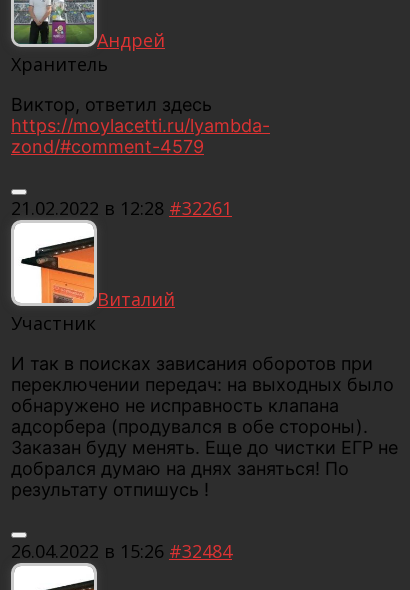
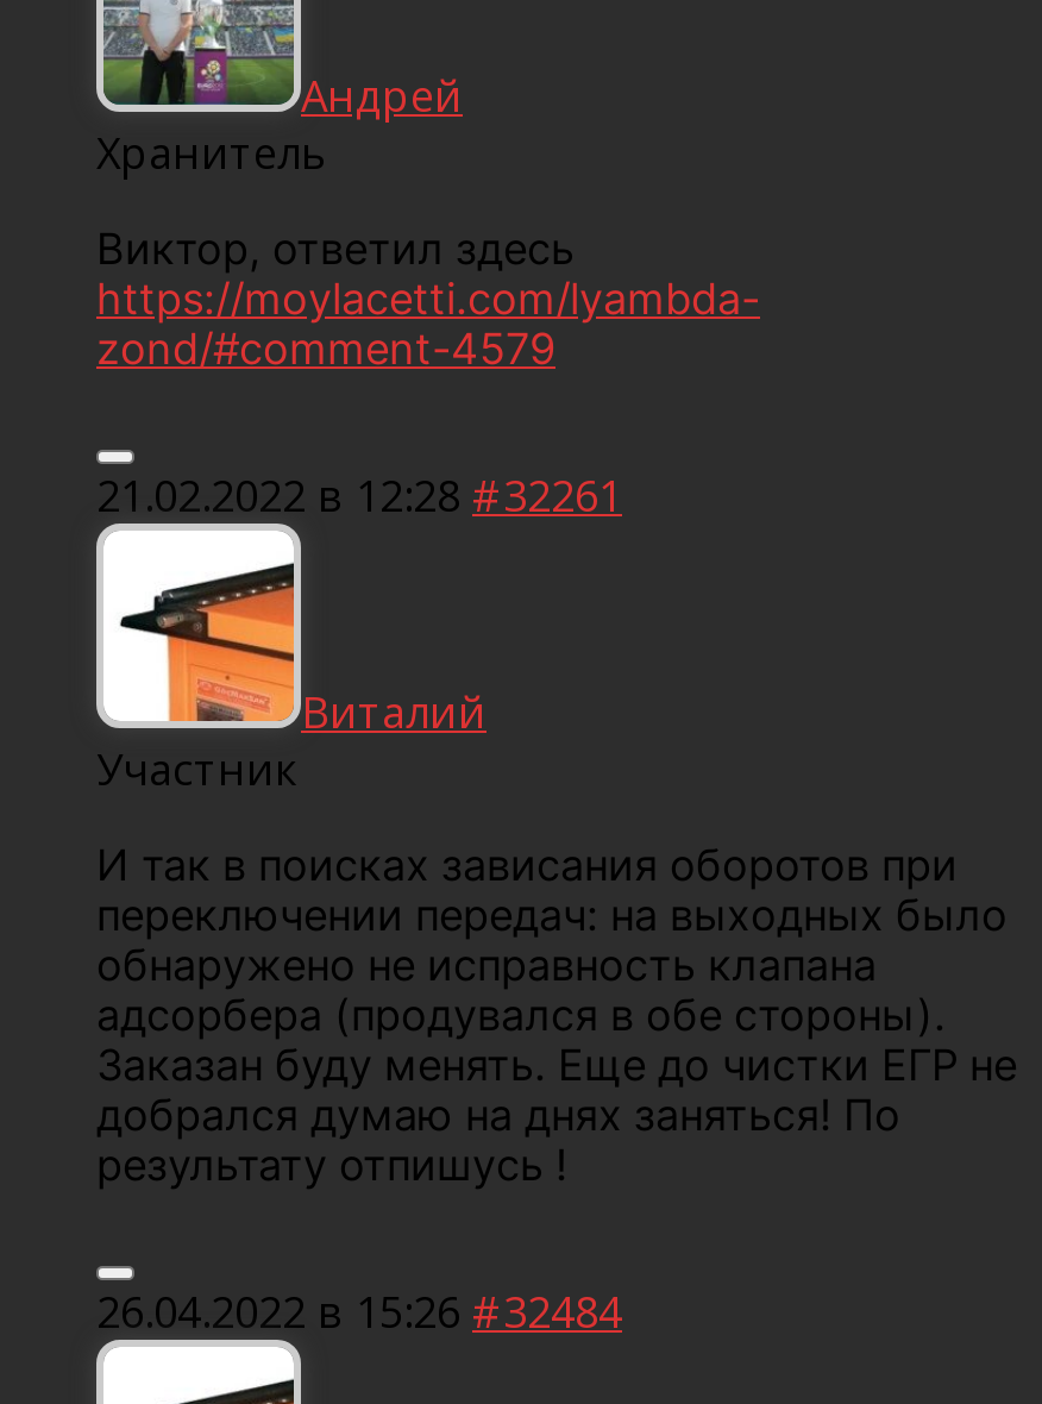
- https://moylacetti.ru/lyambda-
+ https://moylacetti.com/lyambda-
